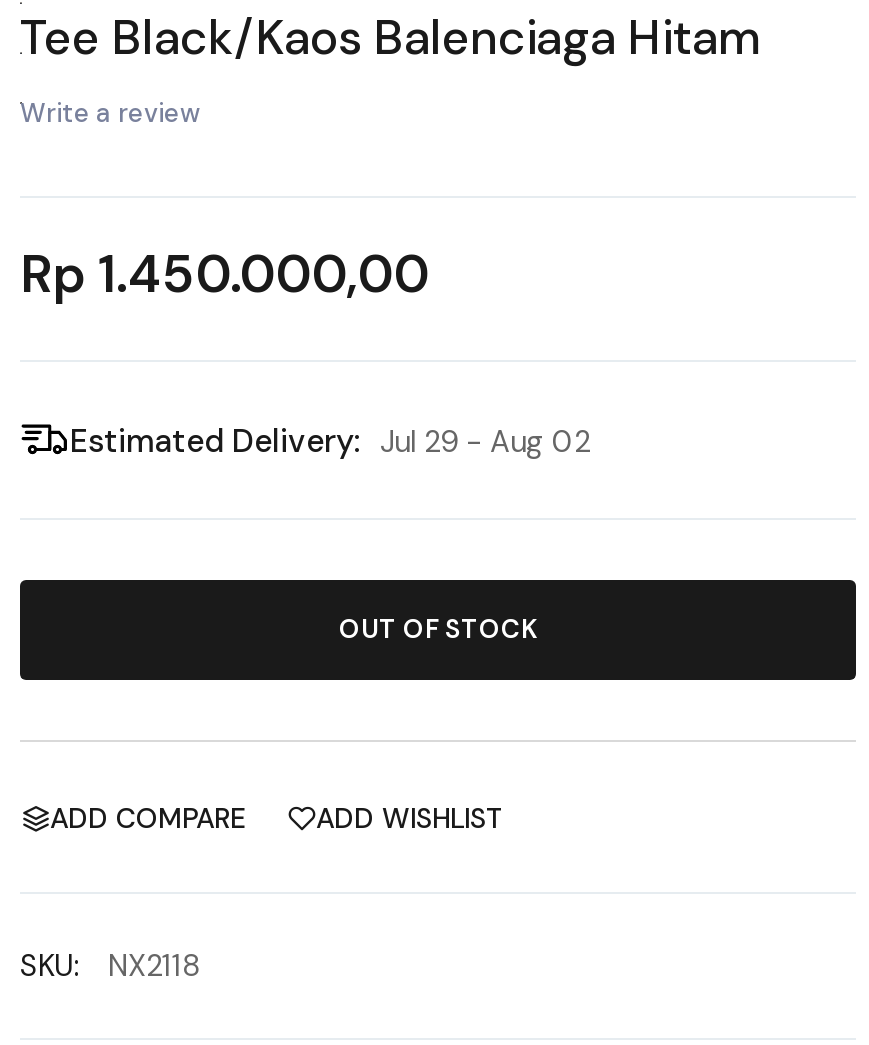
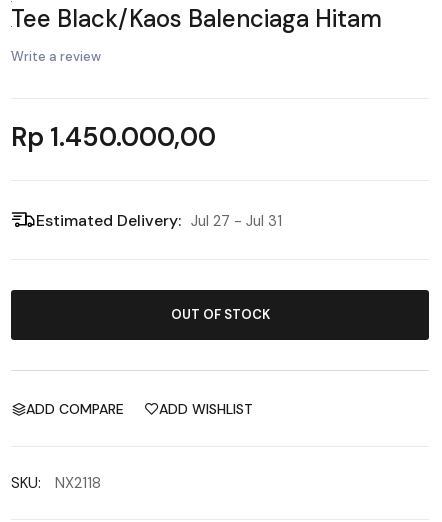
- Estimated Delivery: Jul 29 - Aug 02
+ Estimated Delivery: Jul 27 - Jul 31
